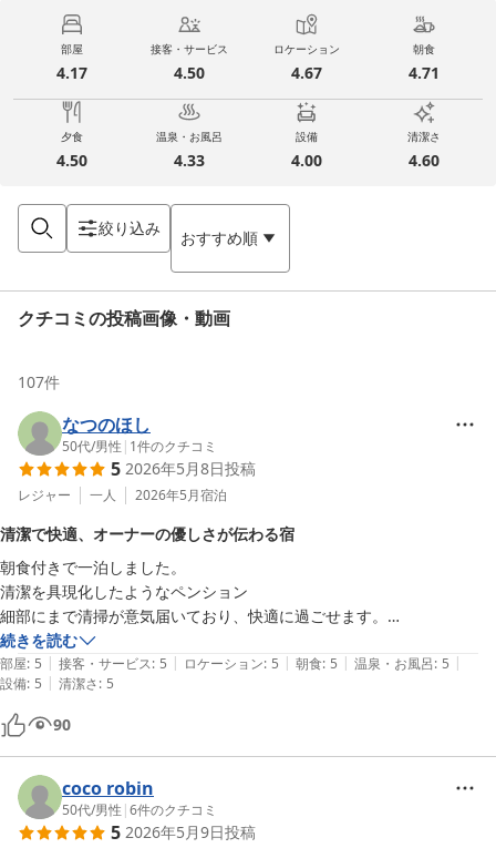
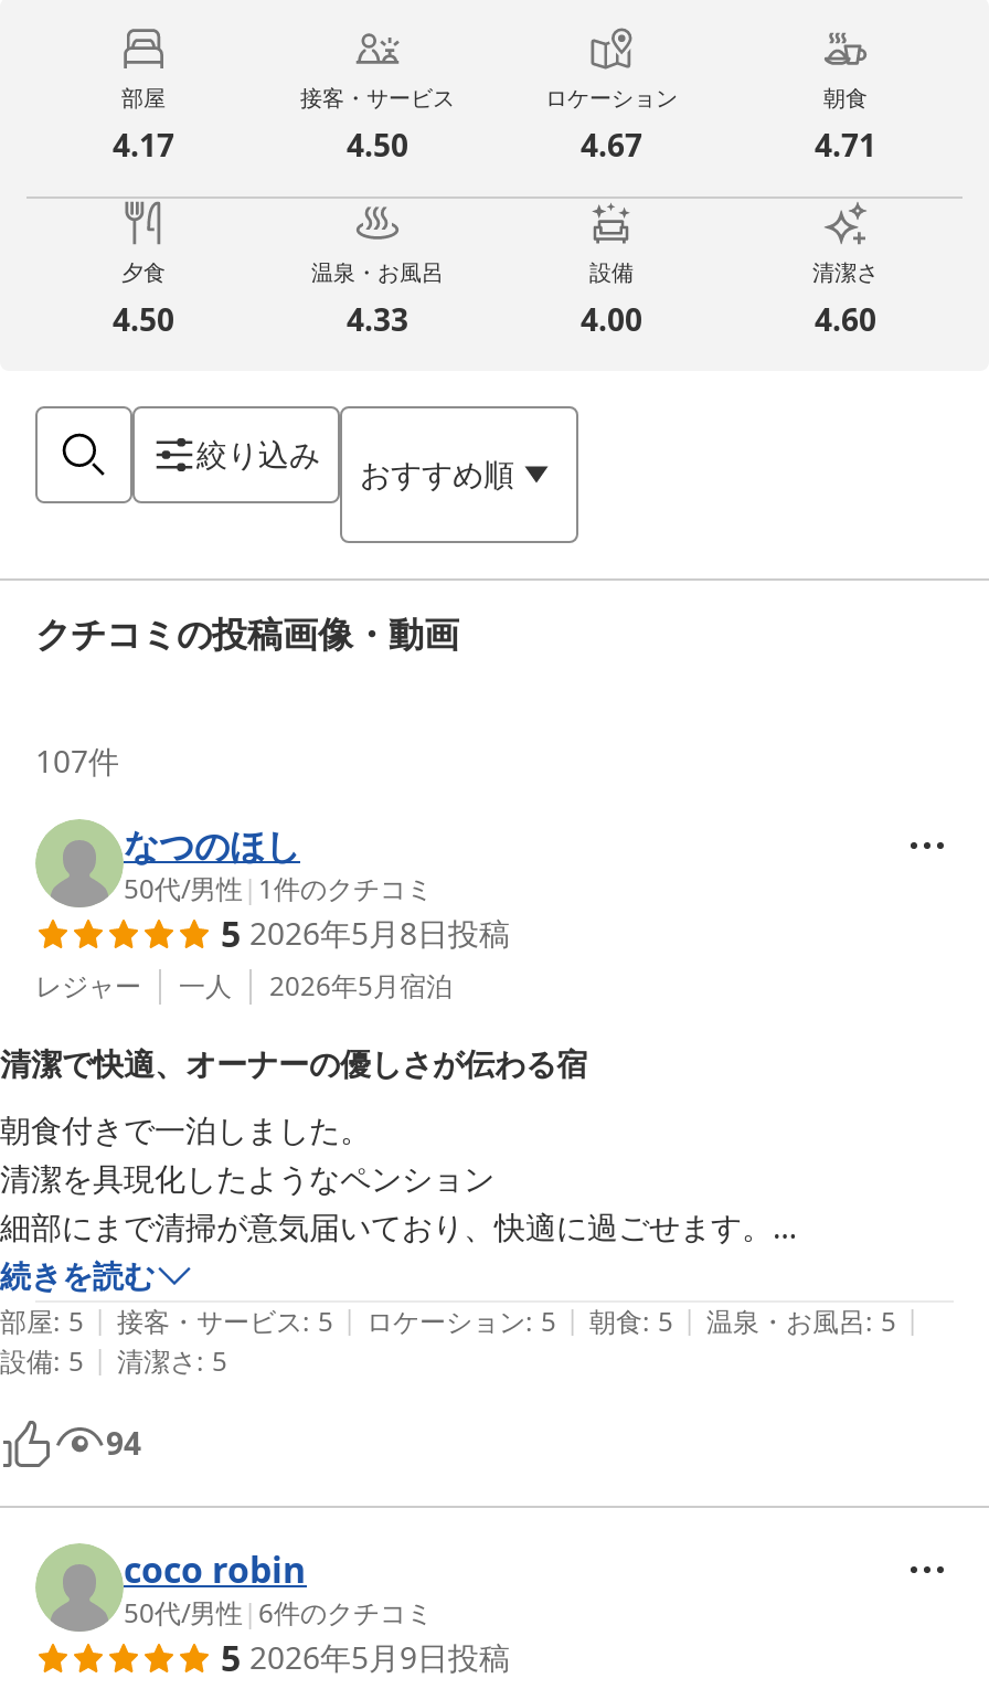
- 90
+ 94
